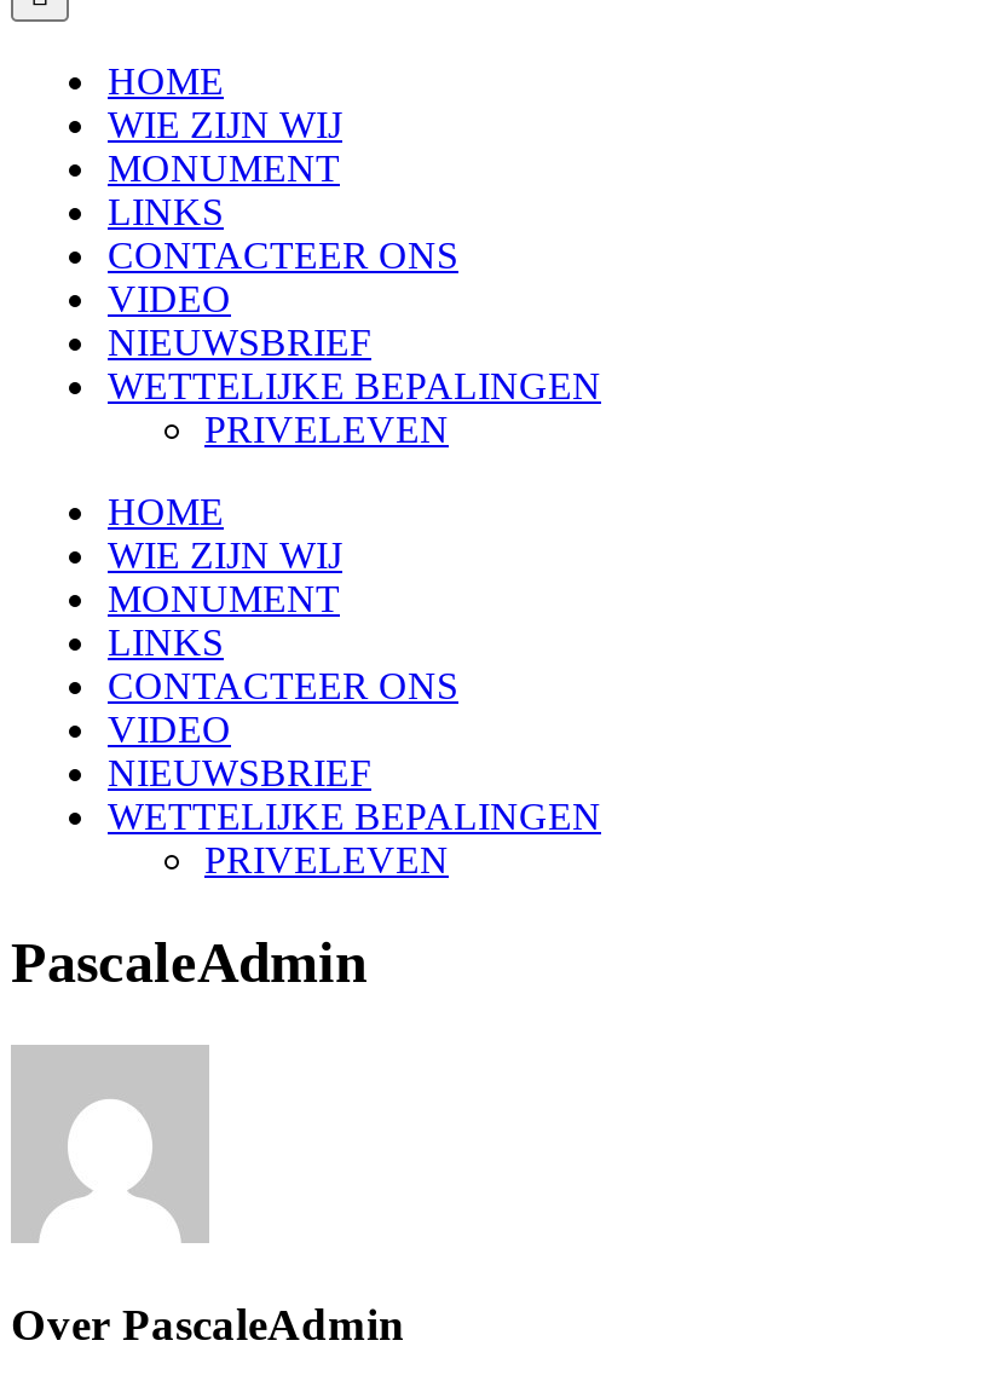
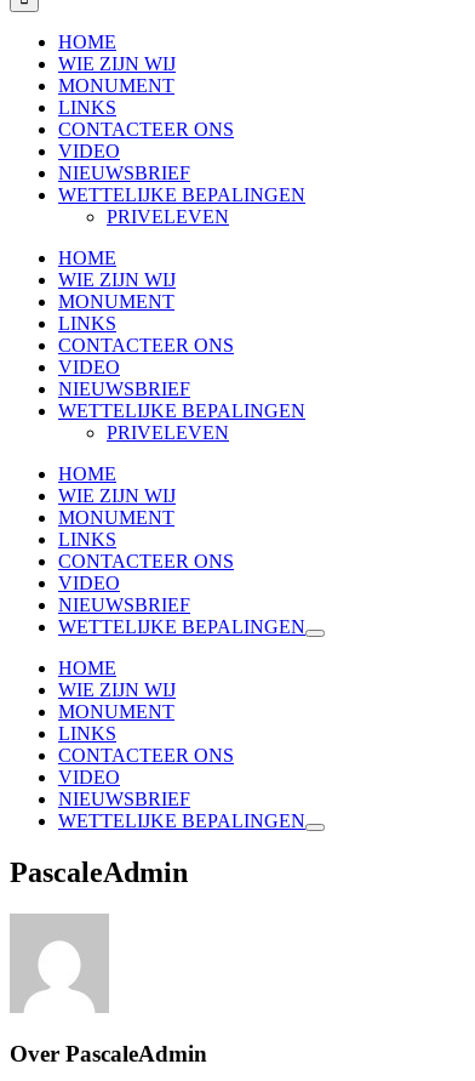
+ HOME
+ WIE ZIJN WIJ
+ MONUMENT
+ LINKS
+ CONTACTEER ONS
+ VIDEO
+ NIEUWSBRIEF
+ WETTELIJKE BEPALINGEN
+ HOME
+ WIE ZIJN WIJ
+ MONUMENT
+ LINKS
+ CONTACTEER ONS
+ VIDEO
+ NIEUWSBRIEF
+ WETTELIJKE BEPALINGEN
